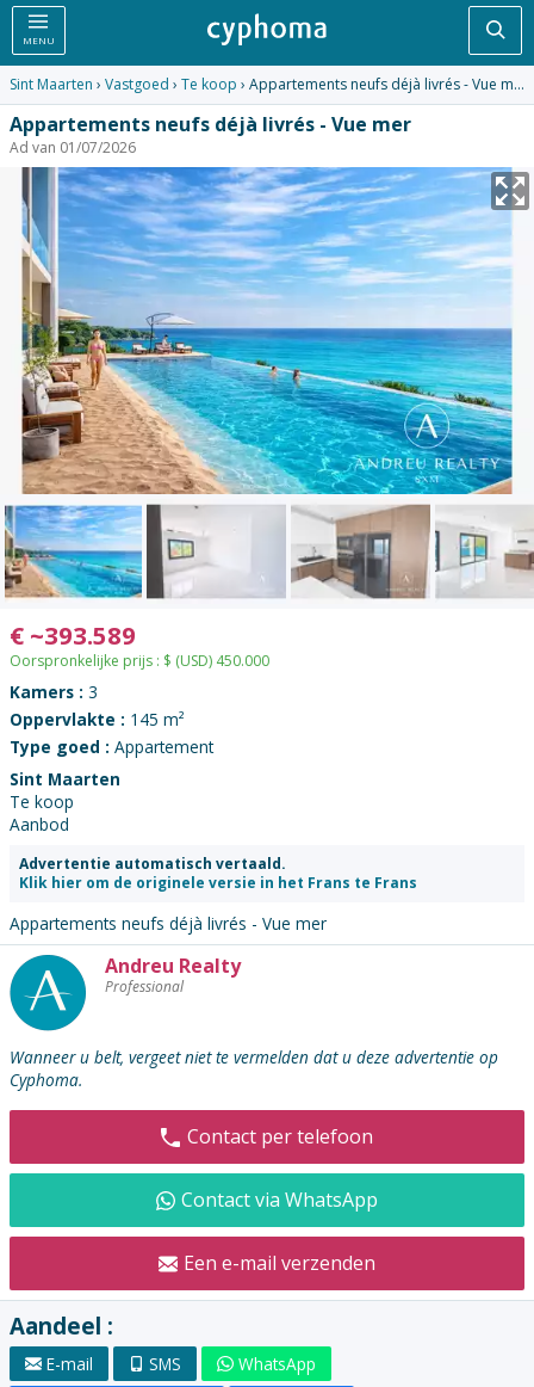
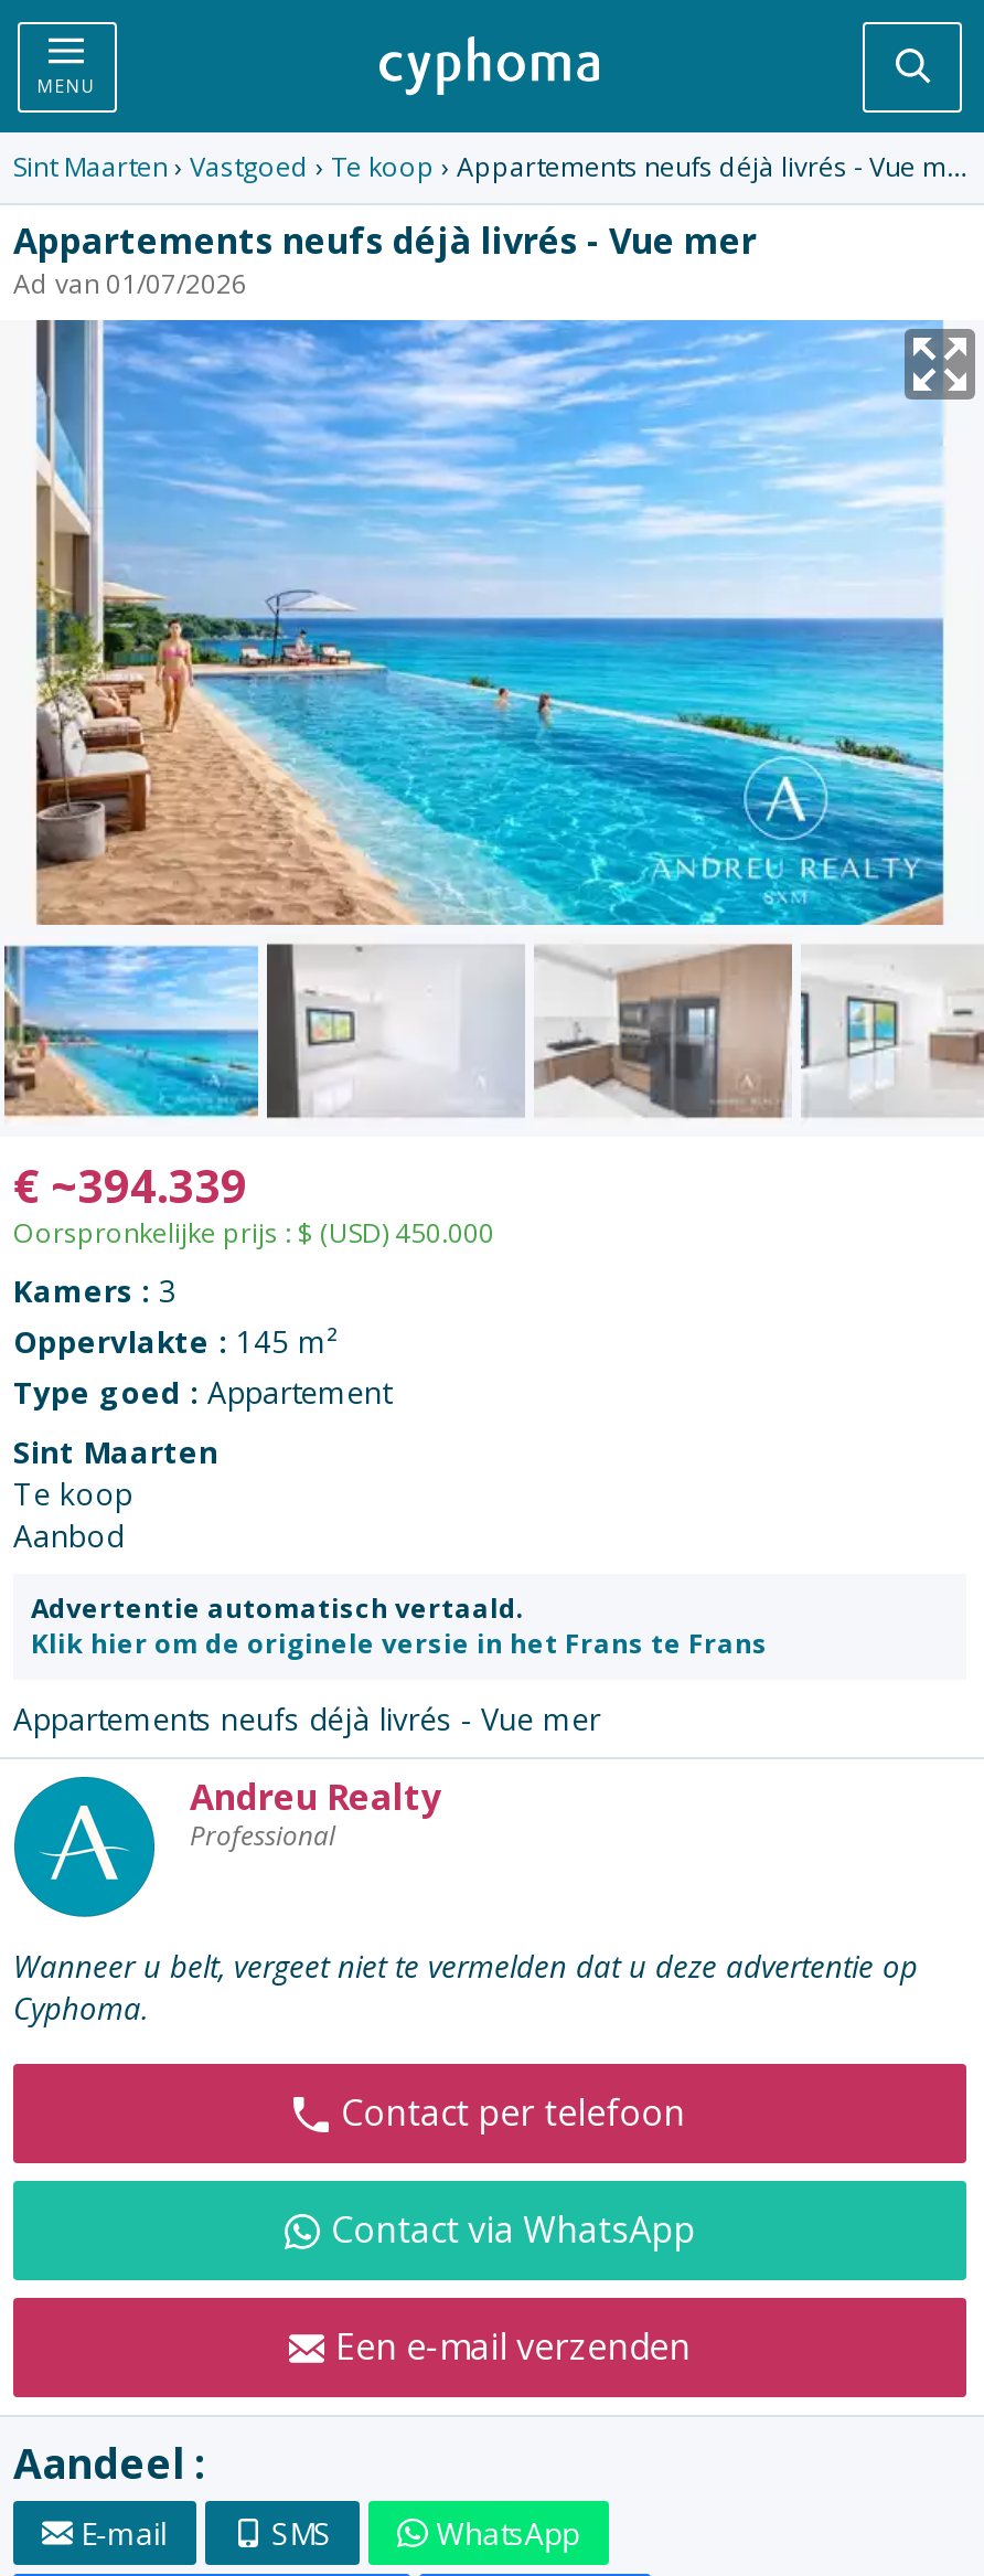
- € ~393.589
+ € ~394.339
